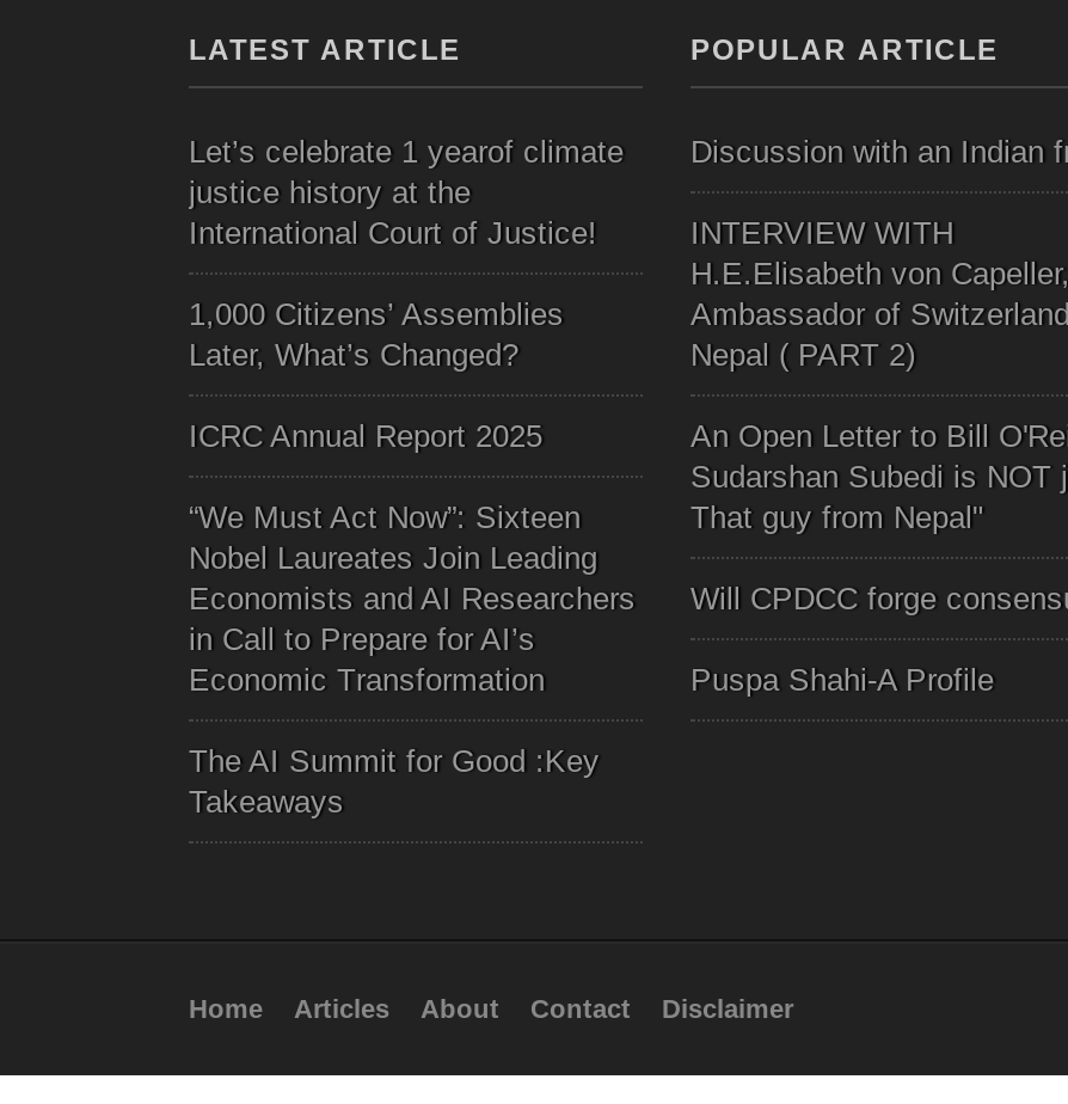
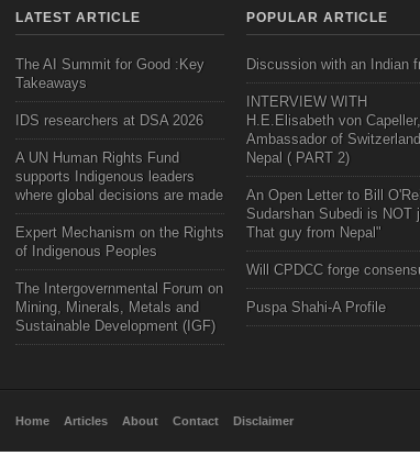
- Let’s celebrate 1 yearof climate
- justice history at the
- International Court of Justice!
- 1,000 Citizens’ Assemblies
- Later, What’s Changed?
- ICRC Annual Report 2025
- “We Must Act Now”: Sixteen
- Nobel Laureates Join Leading
- Economists and AI Researchers
- in Call to Prepare for AI’s
- Economic Transformation

+ IDS researchers at DSA 2026
+ A UN Human Rights Fund
+ supports Indigenous leaders
+ where global decisions are made
+ Expert Mechanism on the Rights
+ of Indigenous Peoples
+ The Intergovernmental Forum on
+ Mining, Minerals, Metals and
+ Sustainable Development (IGF)

moved up: The AI Summit for Good :Key | Takeaways
